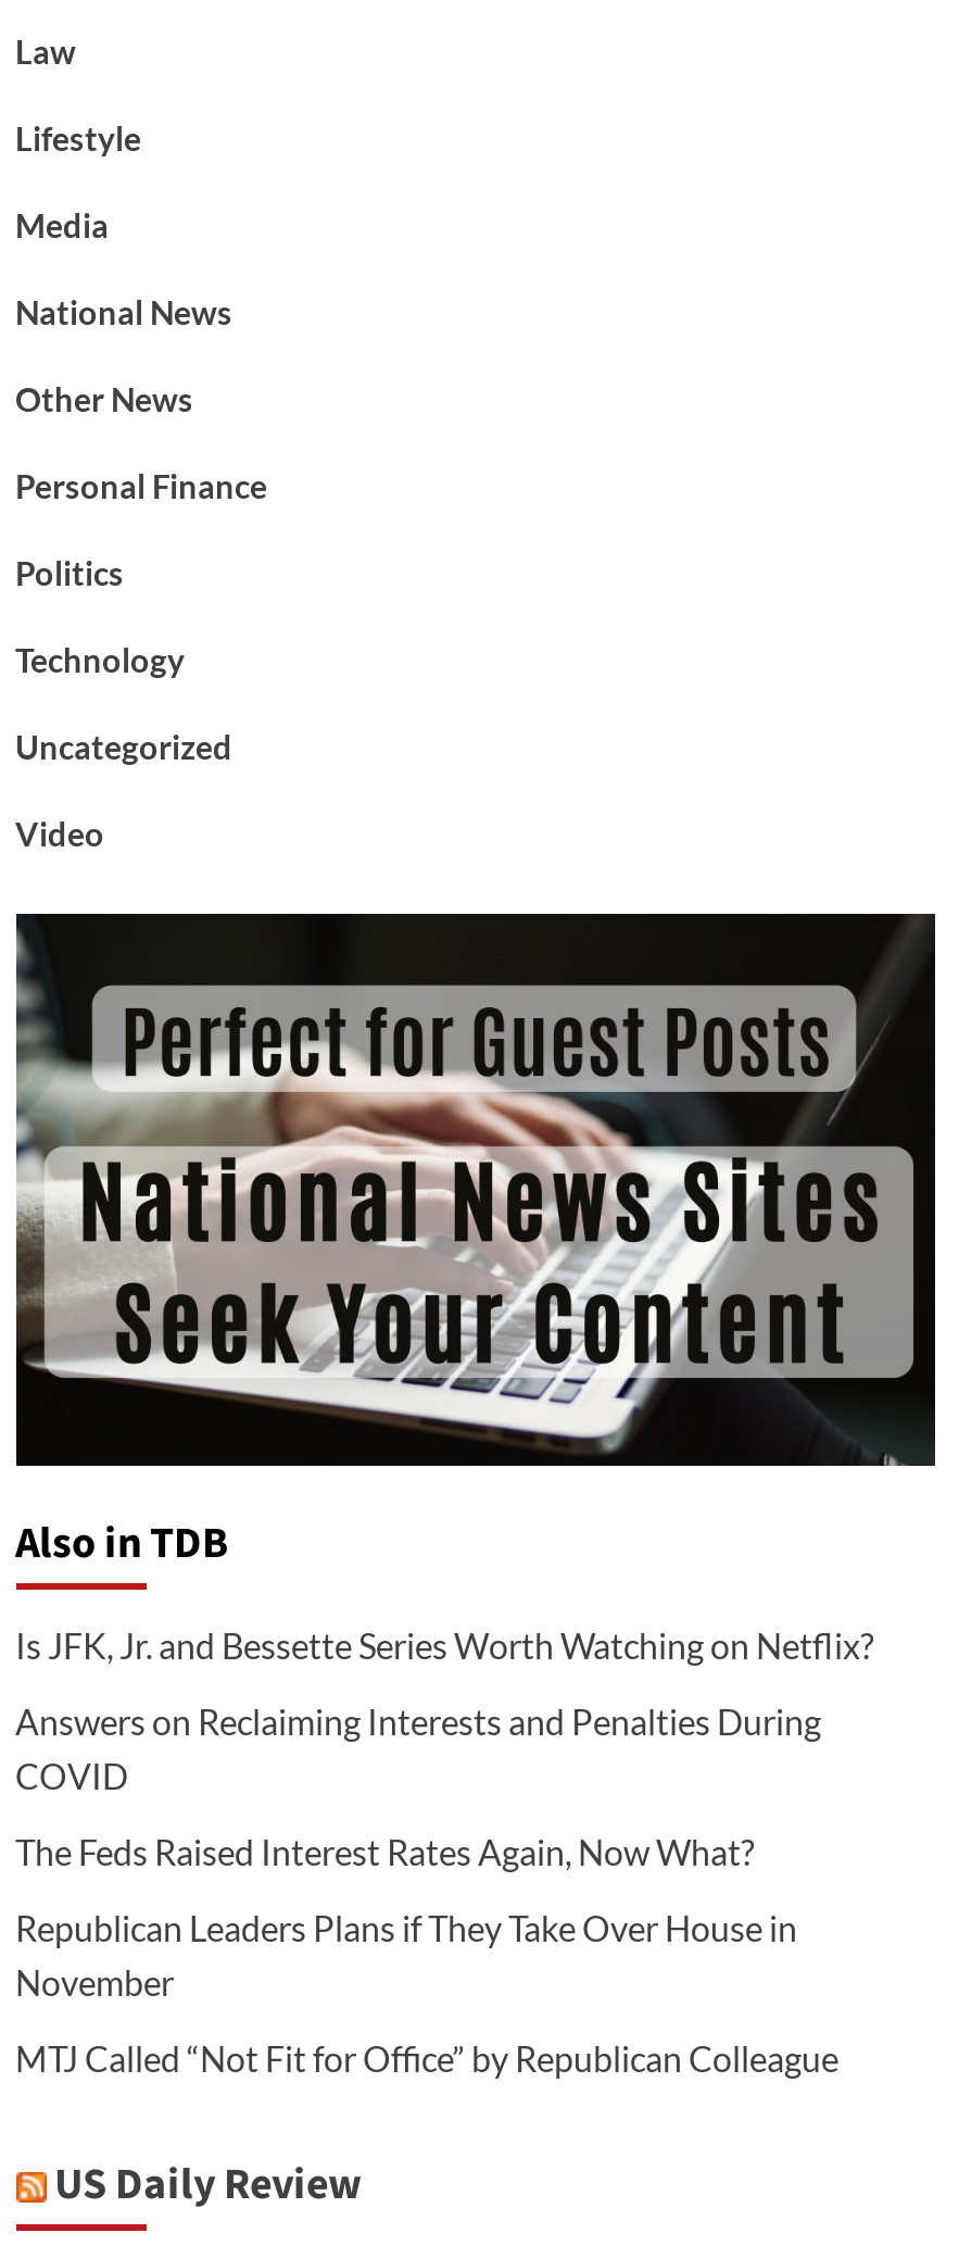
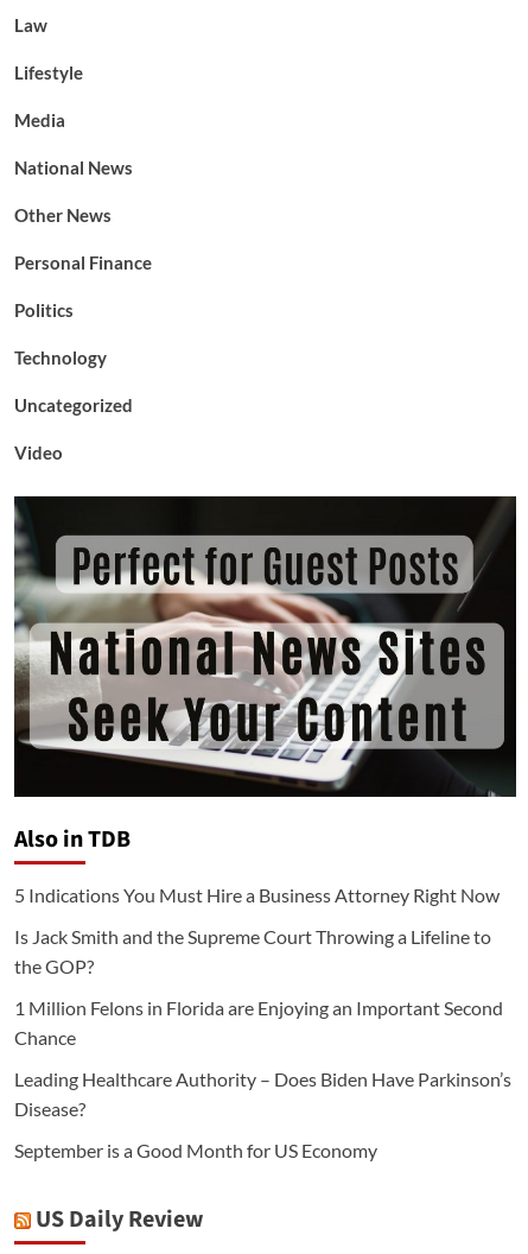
- Is JFK, Jr. and Bessette Series Worth Watching on Netflix?
+ 5 Indications You Must Hire a Business Attorney Right Now

- Answers on Reclaiming Interests and Penalties During
- COVID
+ Is Jack Smith and the Supreme Court Throwing a Lifeline to
+ the GOP?

- The Feds Raised Interest Rates Again, Now What?
+ 1 Million Felons in Florida are Enjoying an Important Second
+ Chance

- Republican Leaders Plans if They Take Over House in
- November
+ Leading Healthcare Authority – Does Biden Have Parkinson’s
+ Disease?

- MTJ Called “Not Fit for Office” by Republican Colleague
+ September is a Good Month for US Economy
